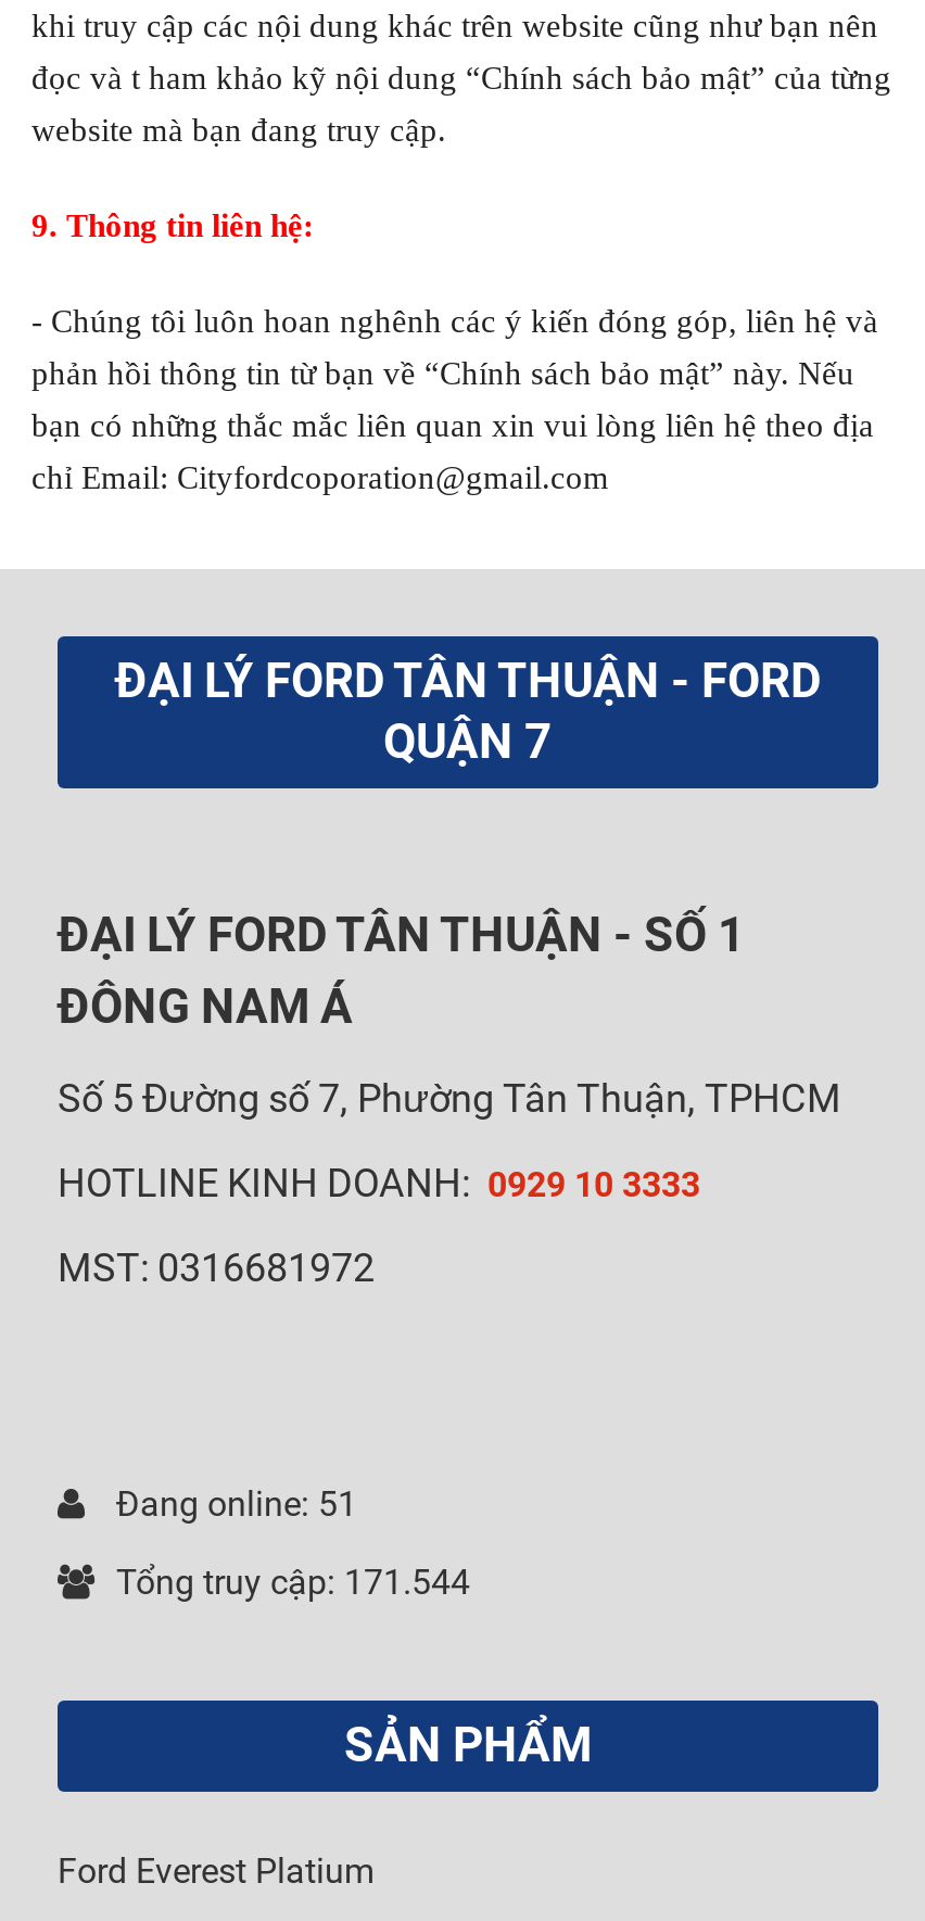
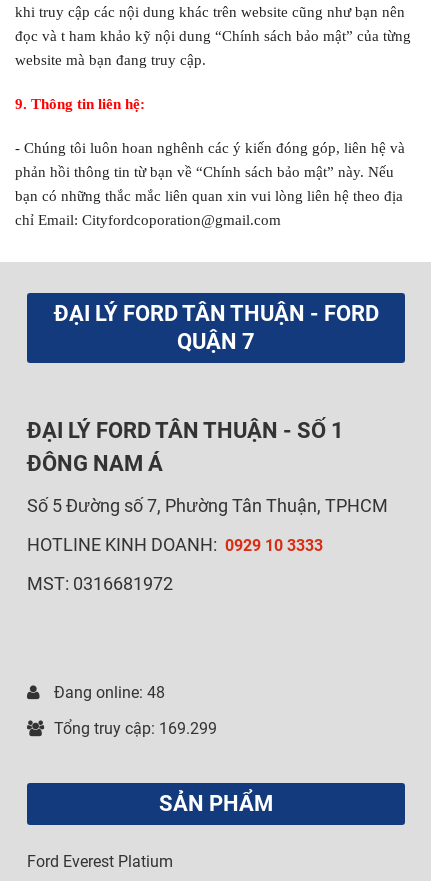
- Đang online: 51
+ Đang online: 48

- Tổng truy cập: 171.544
+ Tổng truy cập: 169.299
